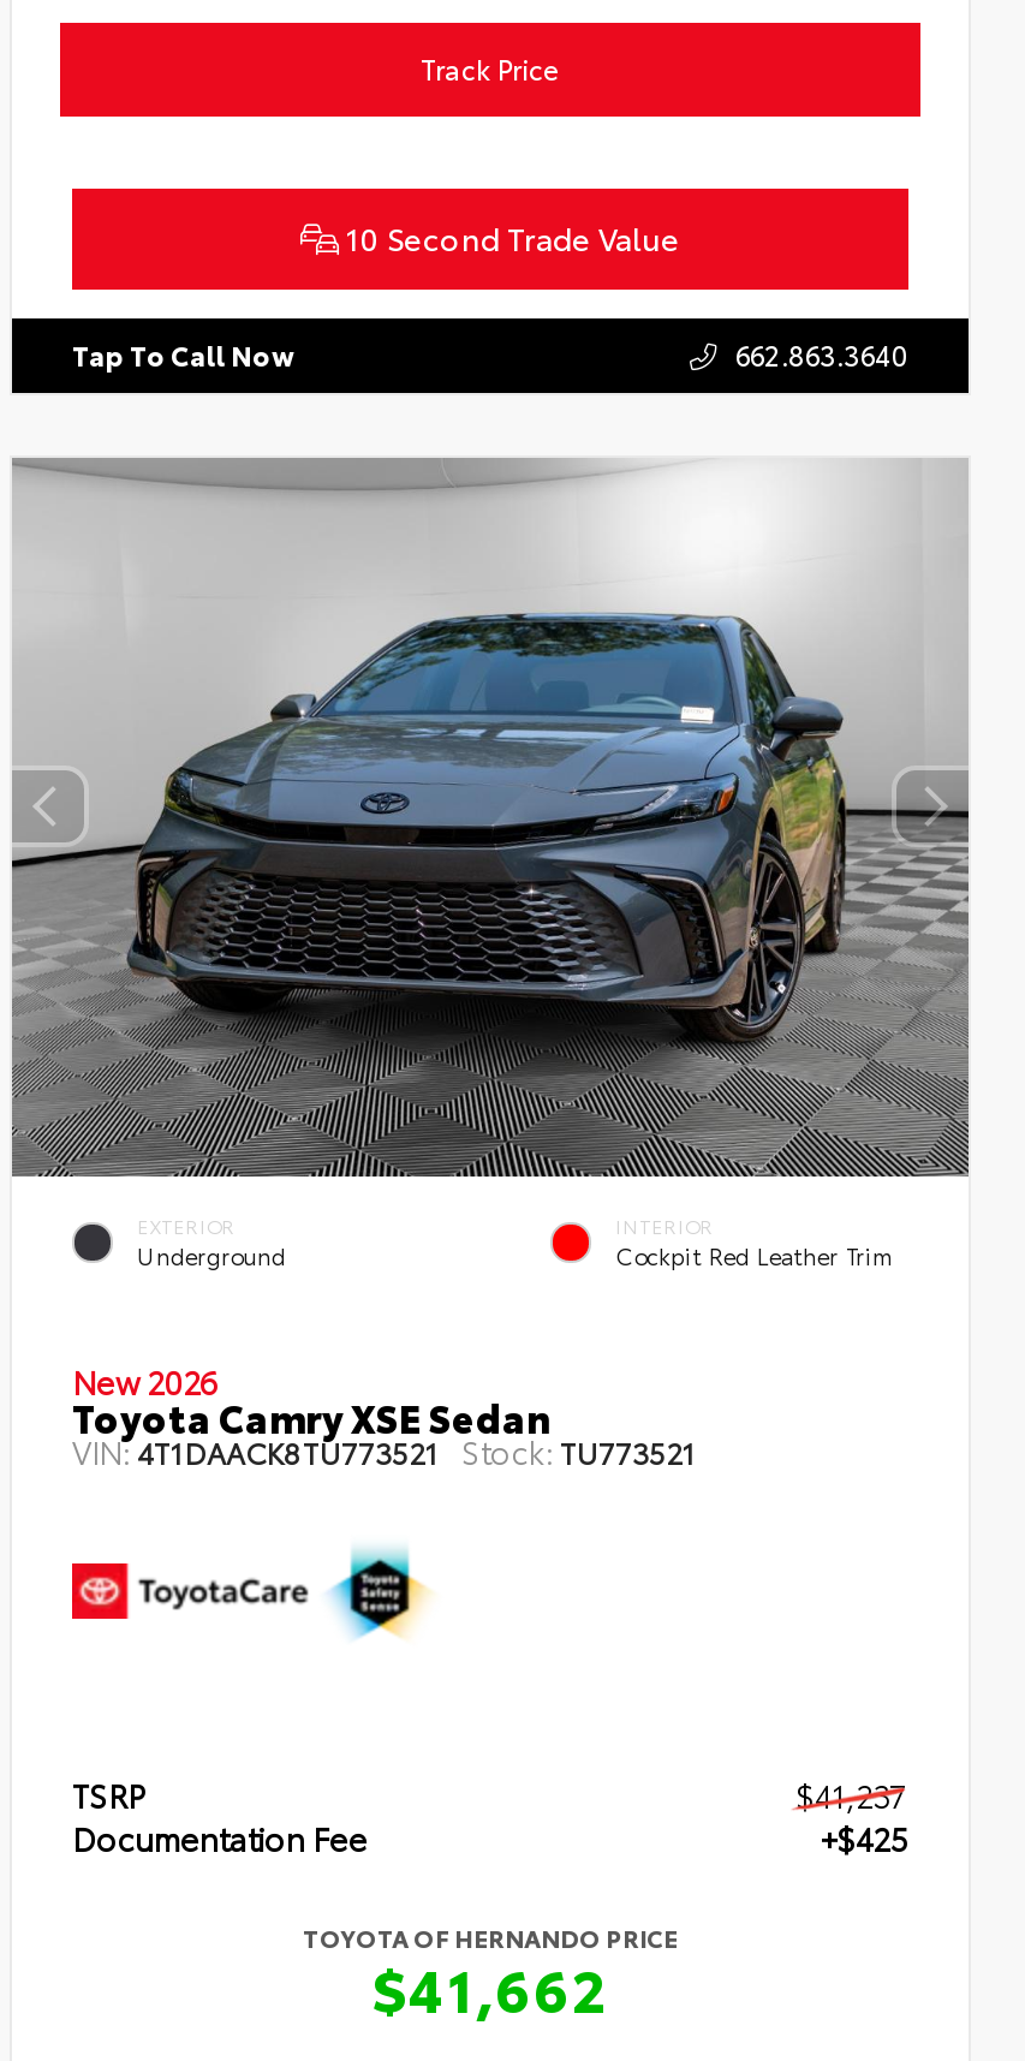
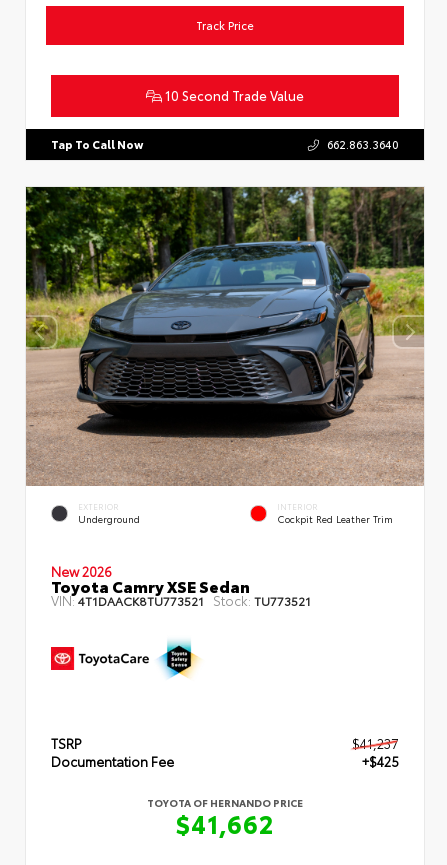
- [image]
+ [image]
